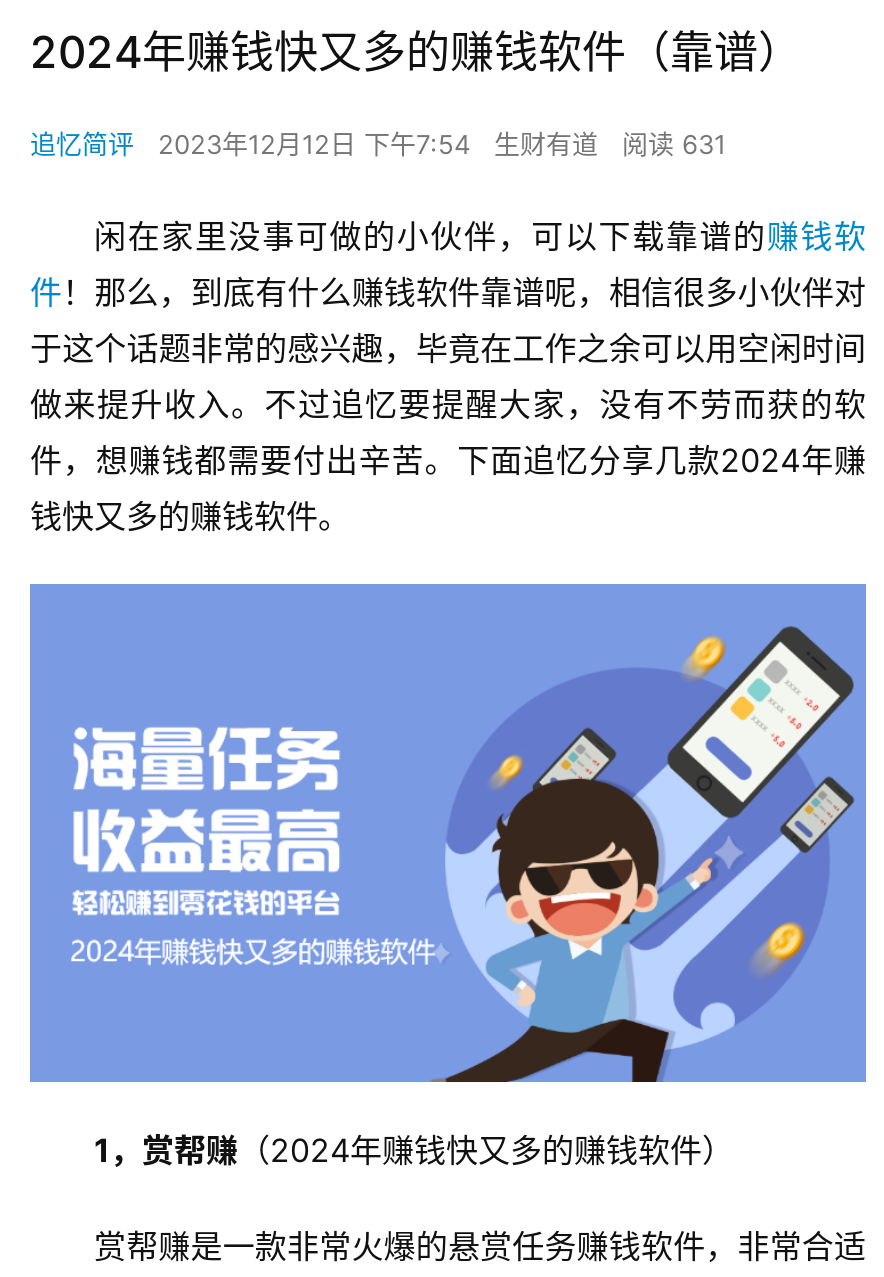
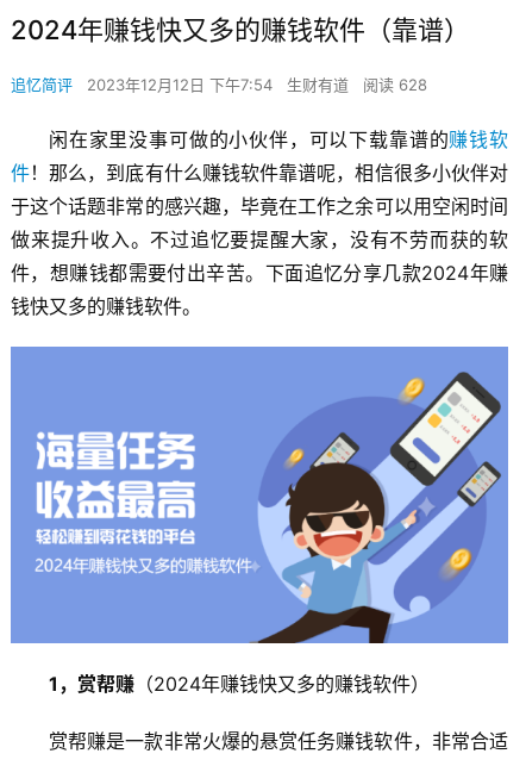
- 追忆简评 2023年12月12日 下午7:54 生财有道 阅读 631
+ 追忆简评 2023年12月12日 下午7:54 生财有道 阅读 628
